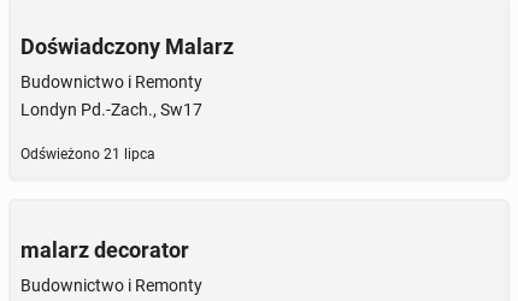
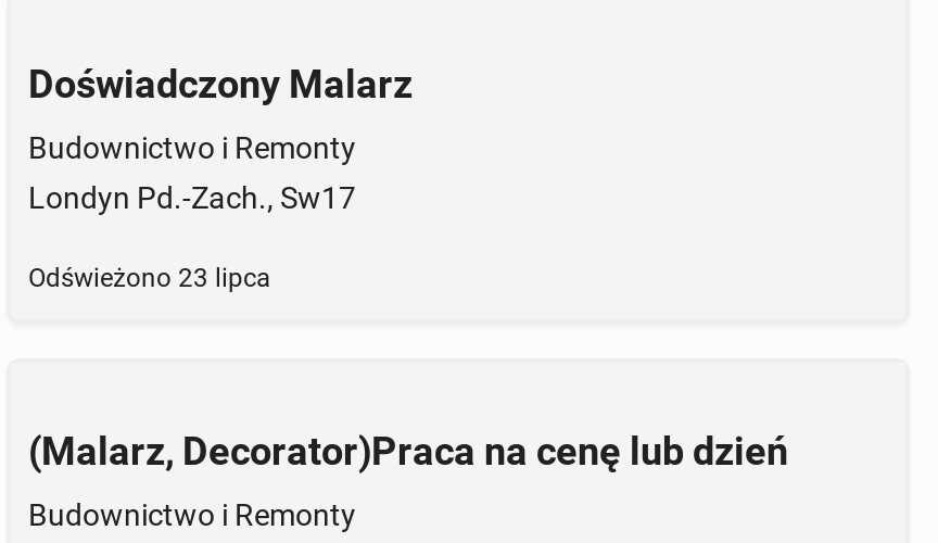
- Odświeżono 21 lipca
+ Odświeżono 23 lipca

- malarz decorator
+ (Malarz, Decorator)Praca na cenę lub dzień
